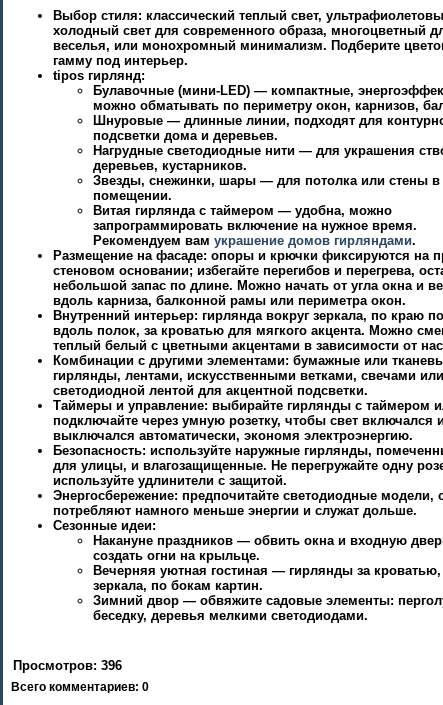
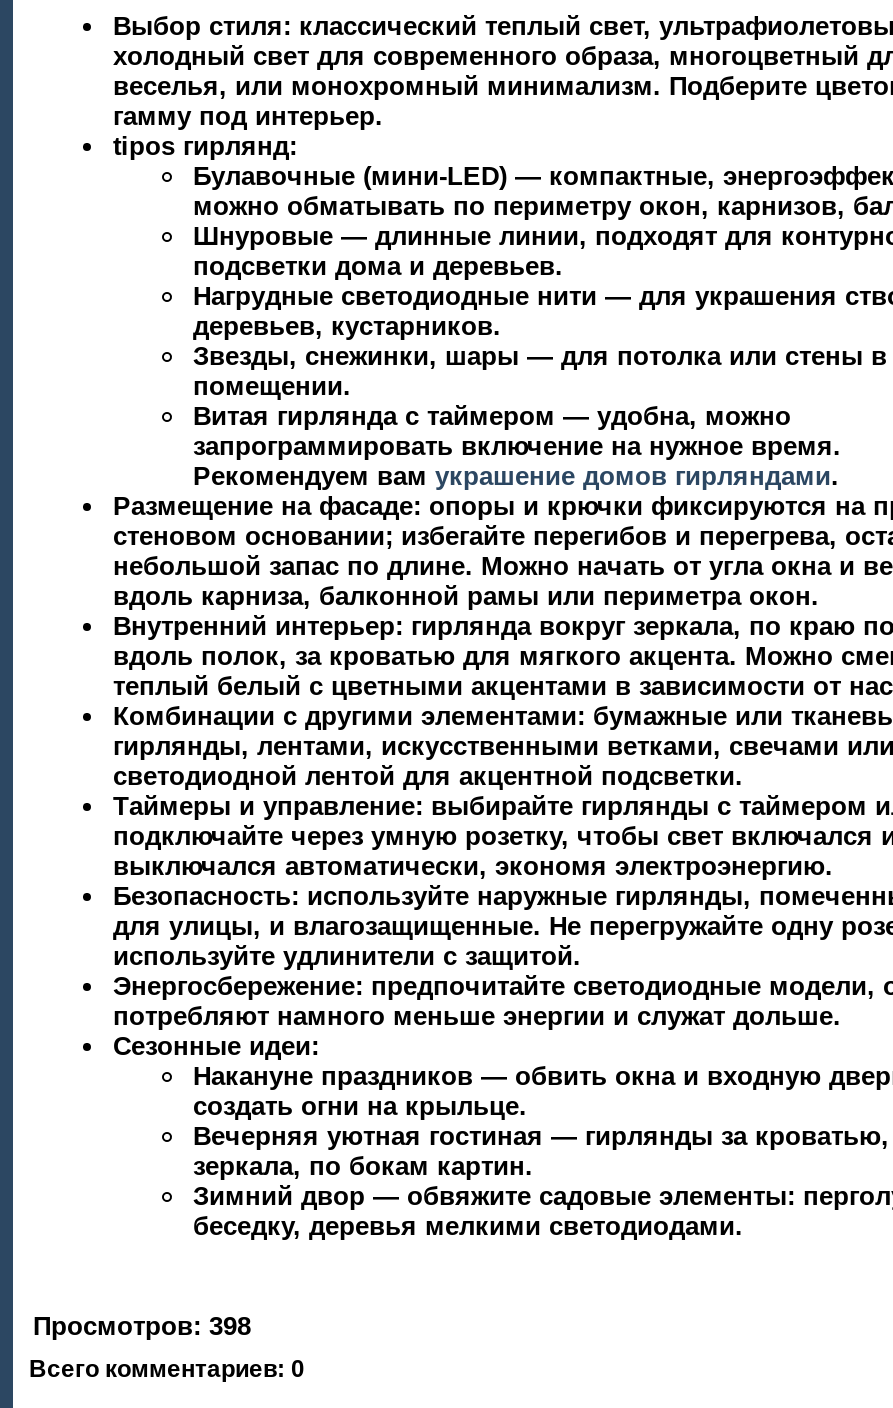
- Просмотров: 396
+ Просмотров: 398
